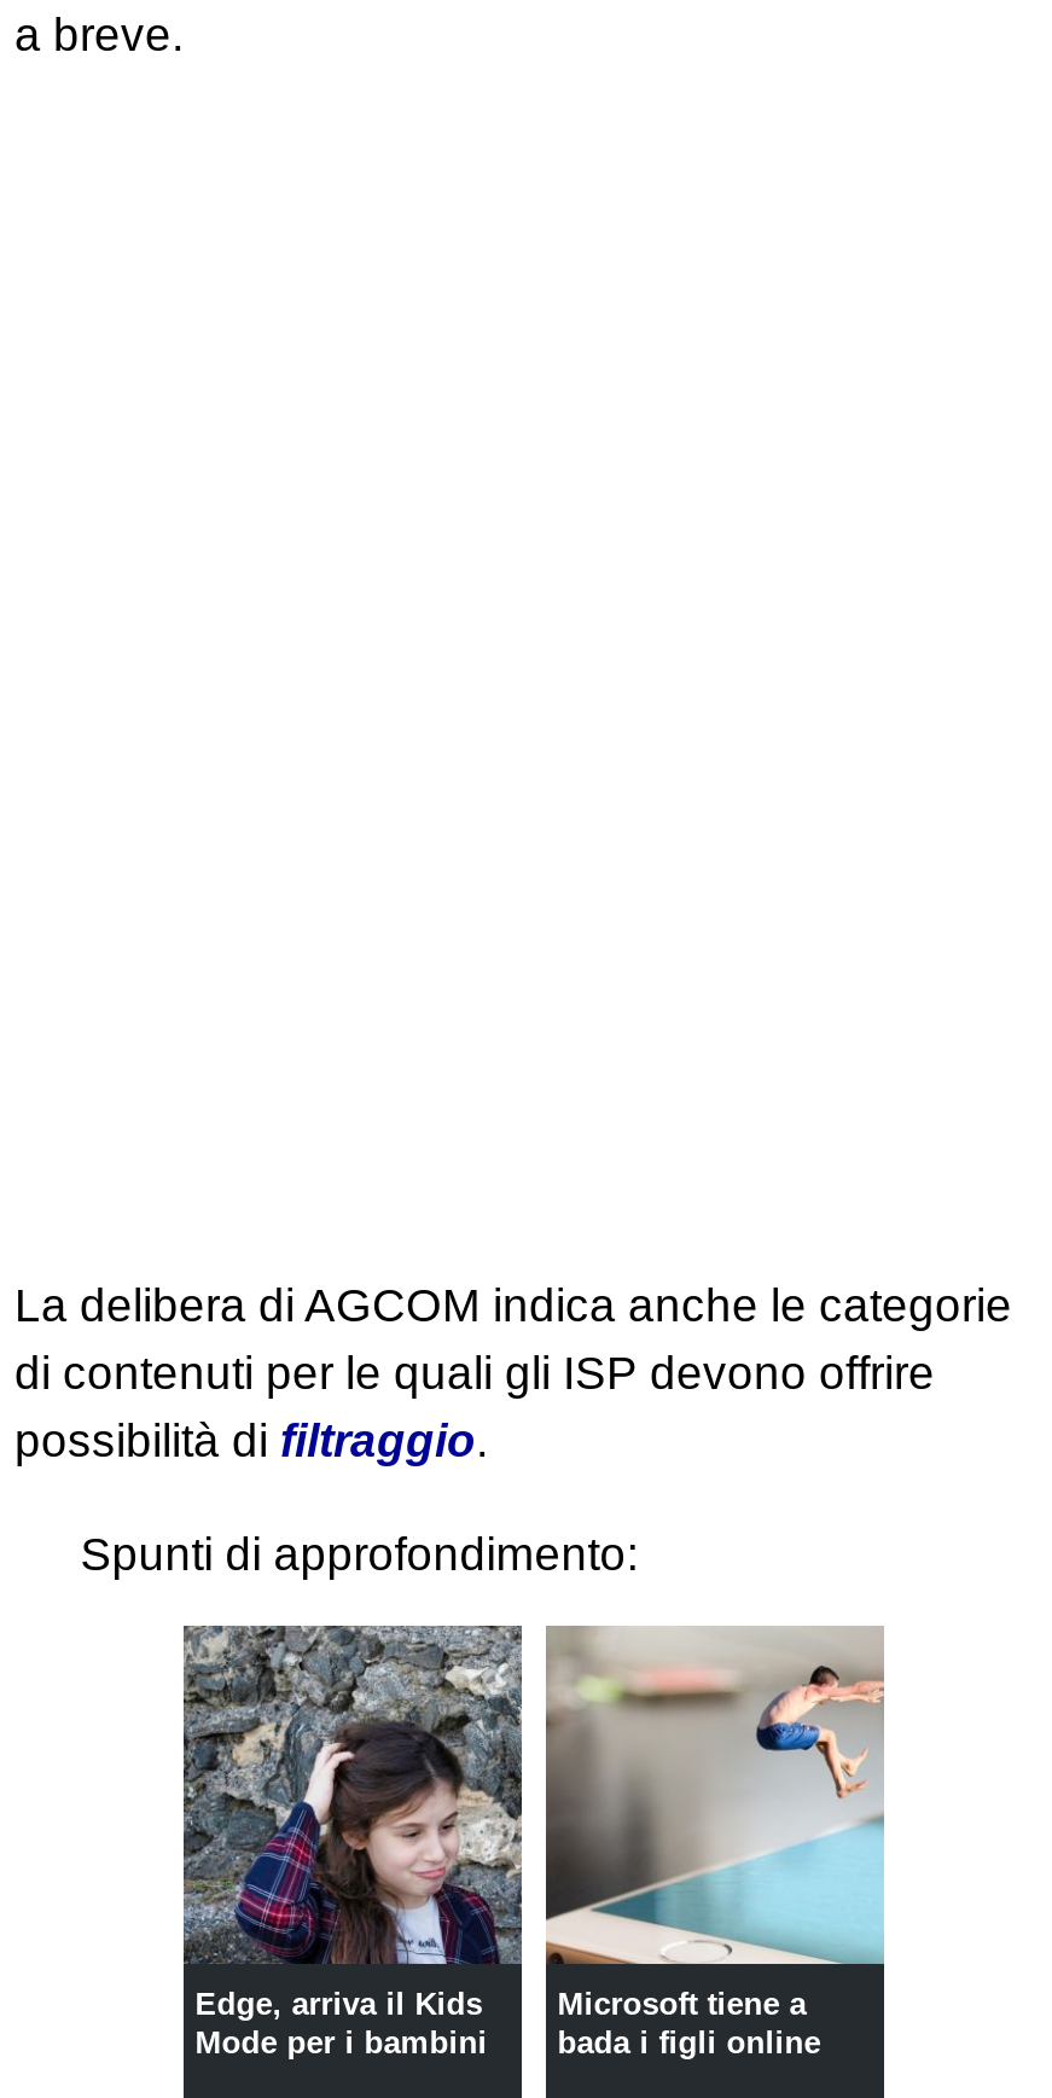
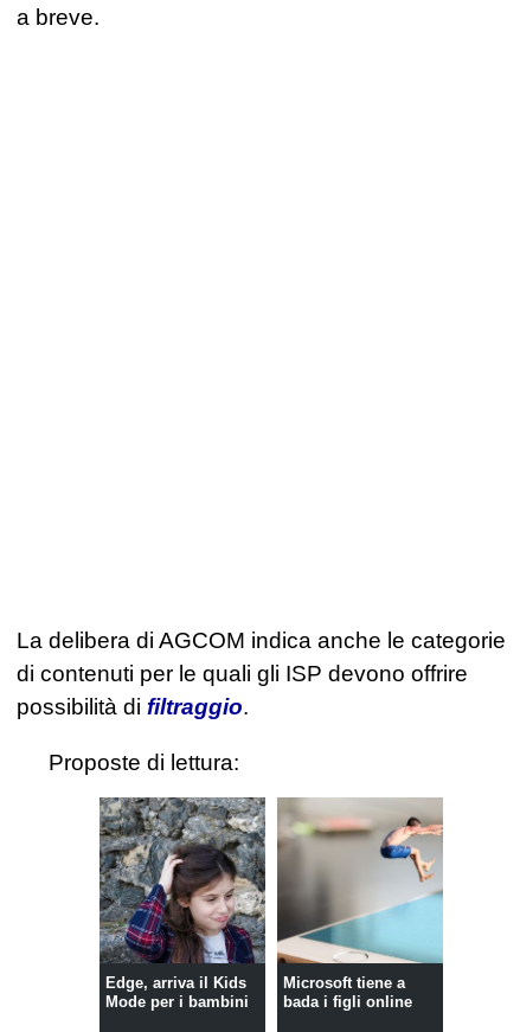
- Spunti di approfondimento:
+ Proposte di lettura:
